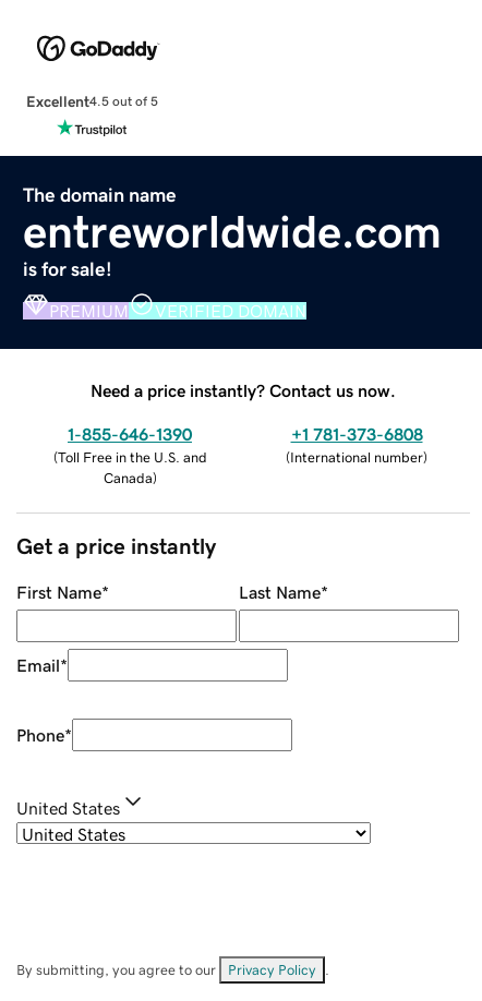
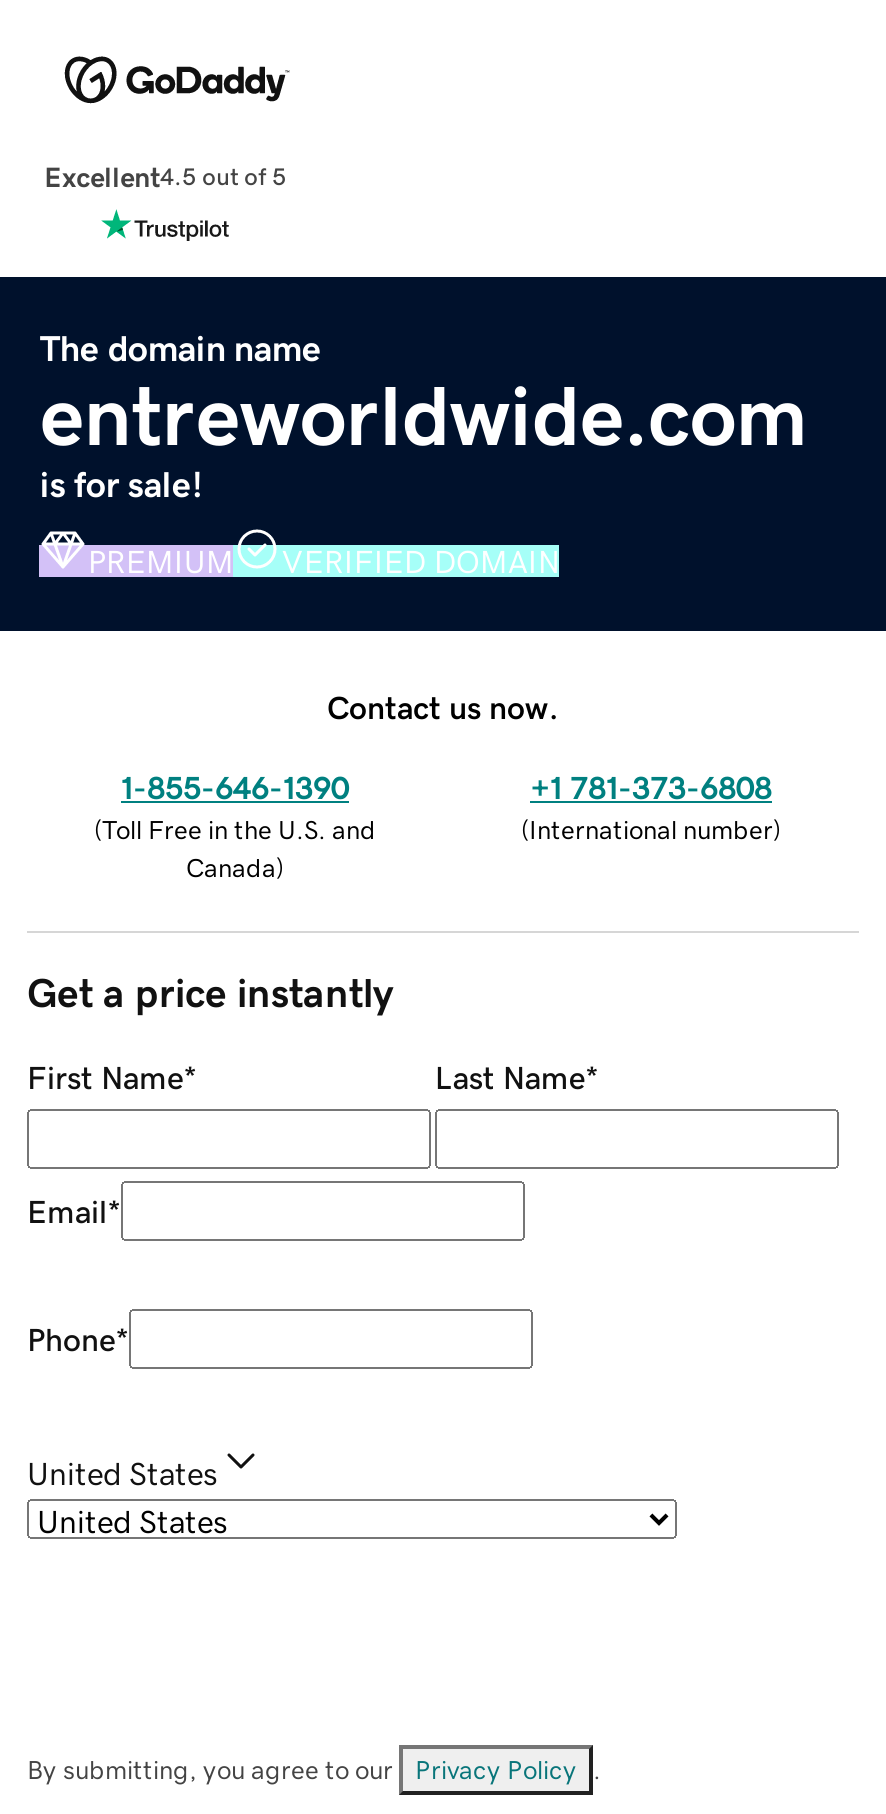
- Need a price instantly? Contact us now.
+ Contact us now.
